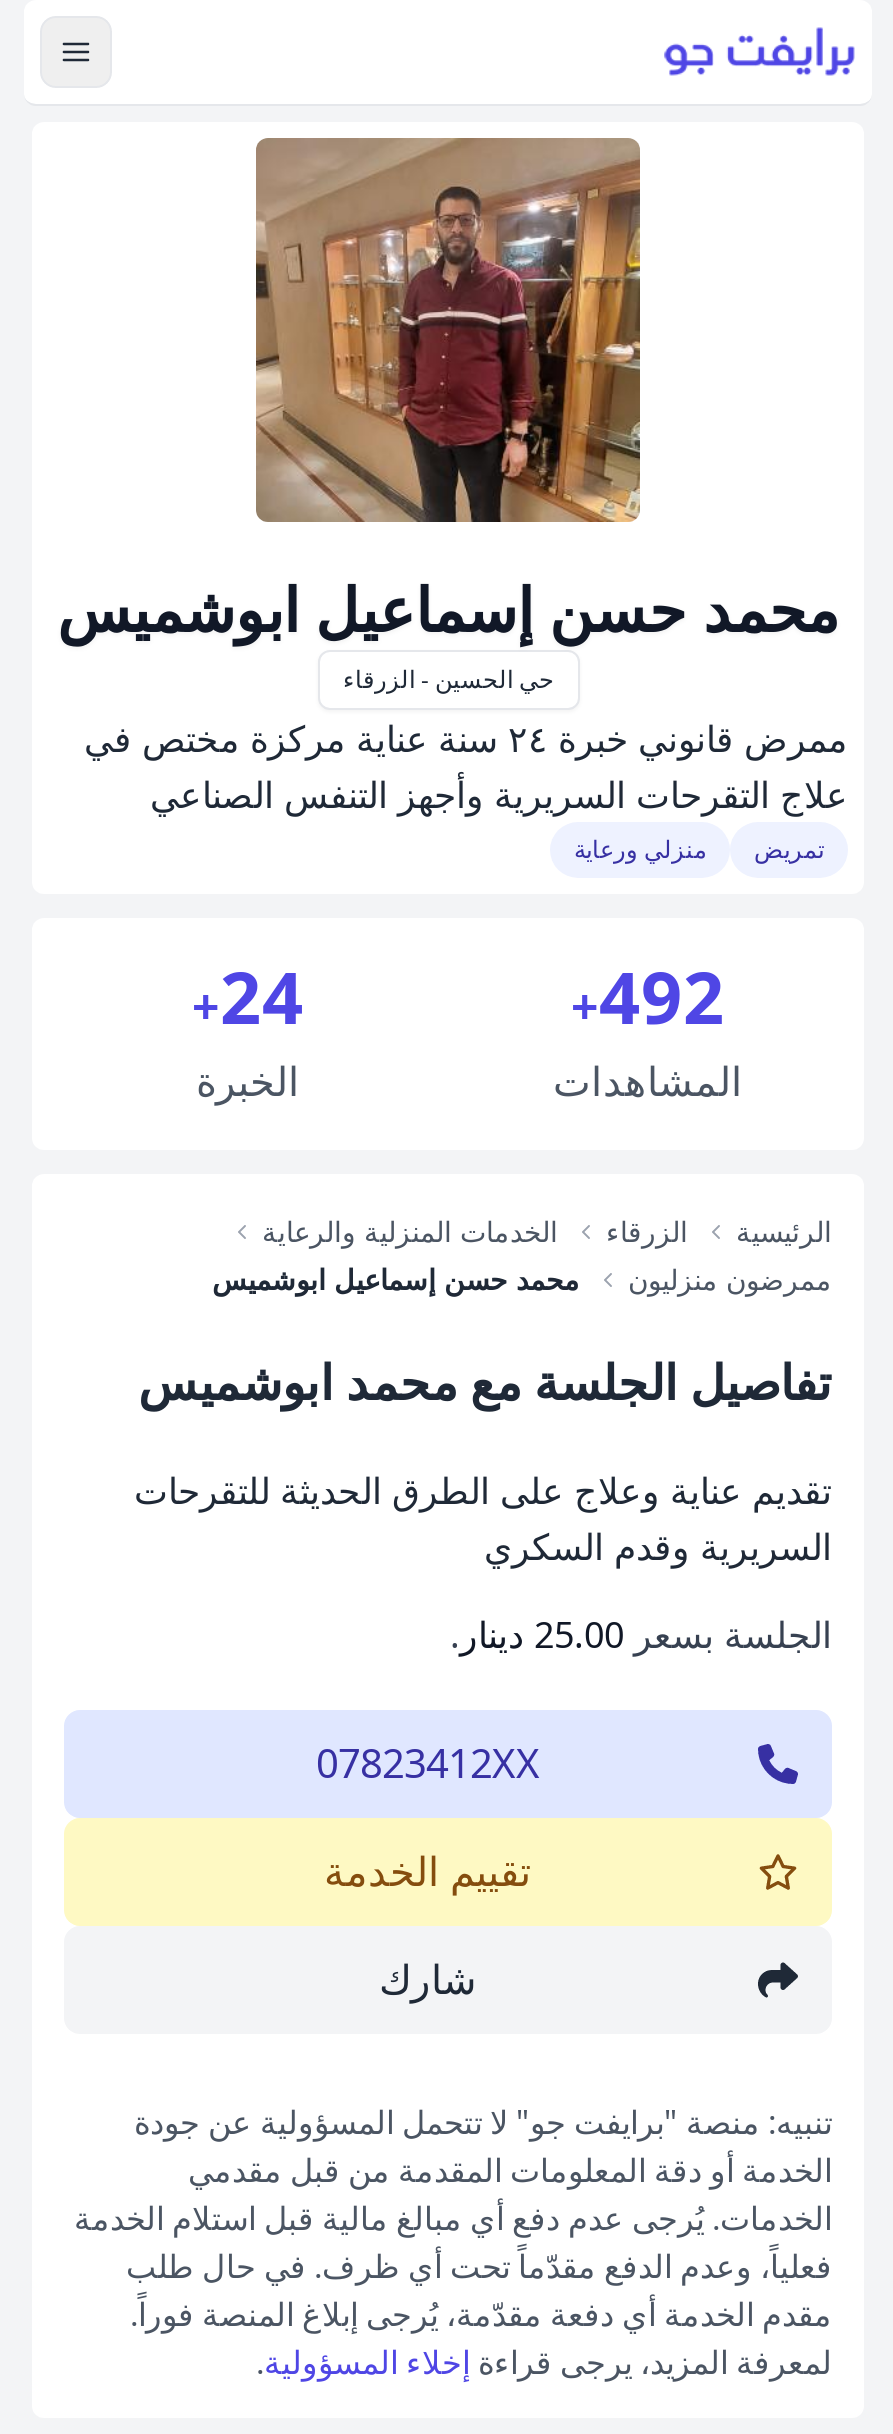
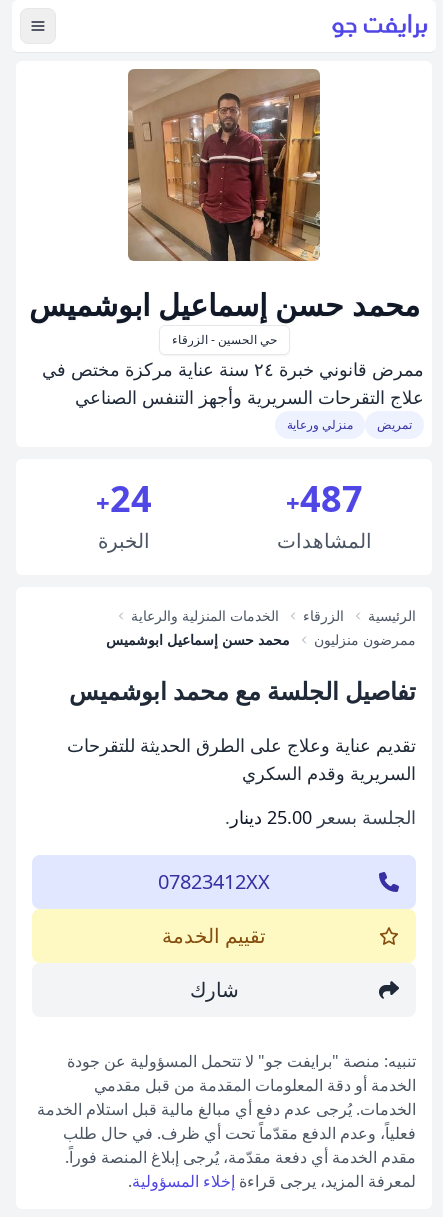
- 492
+ 487
